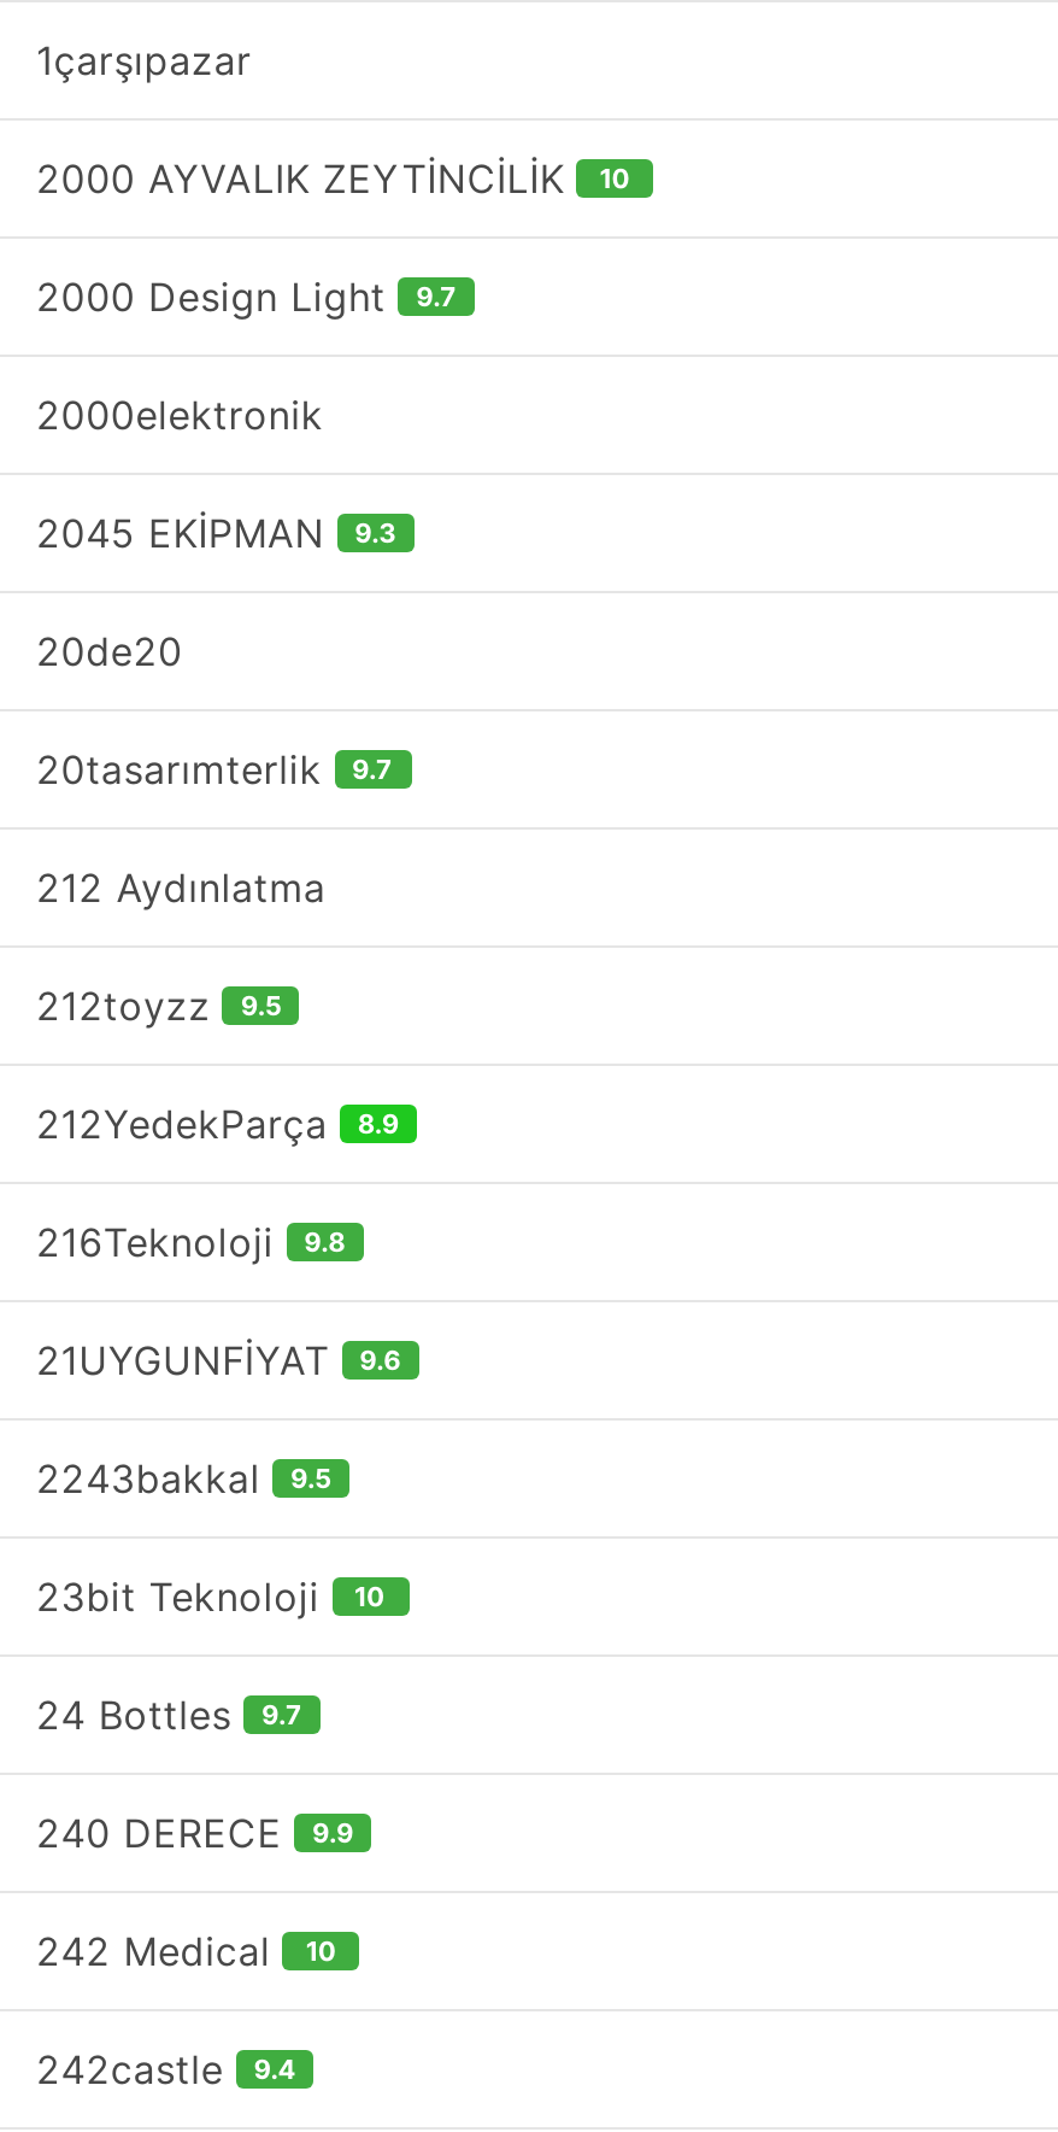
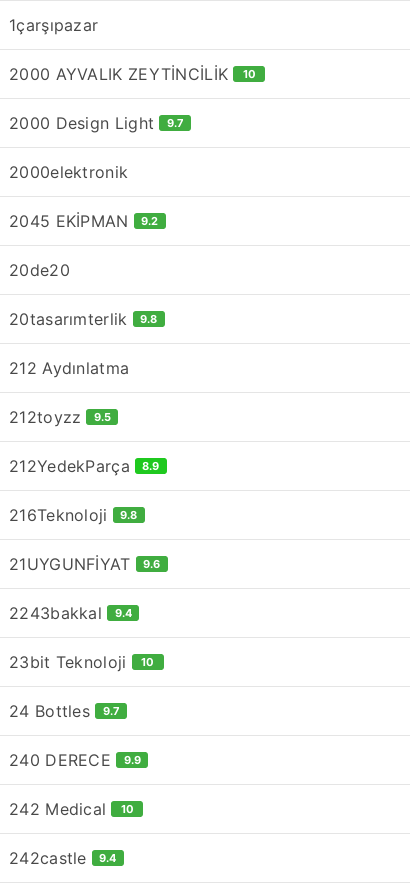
- 2045 EKİPMAN 9.3
+ 2045 EKİPMAN 9.2

- 20tasarımterlik 9.7
+ 20tasarımterlik 9.8

- 2243bakkal 9.5
+ 2243bakkal 9.4
